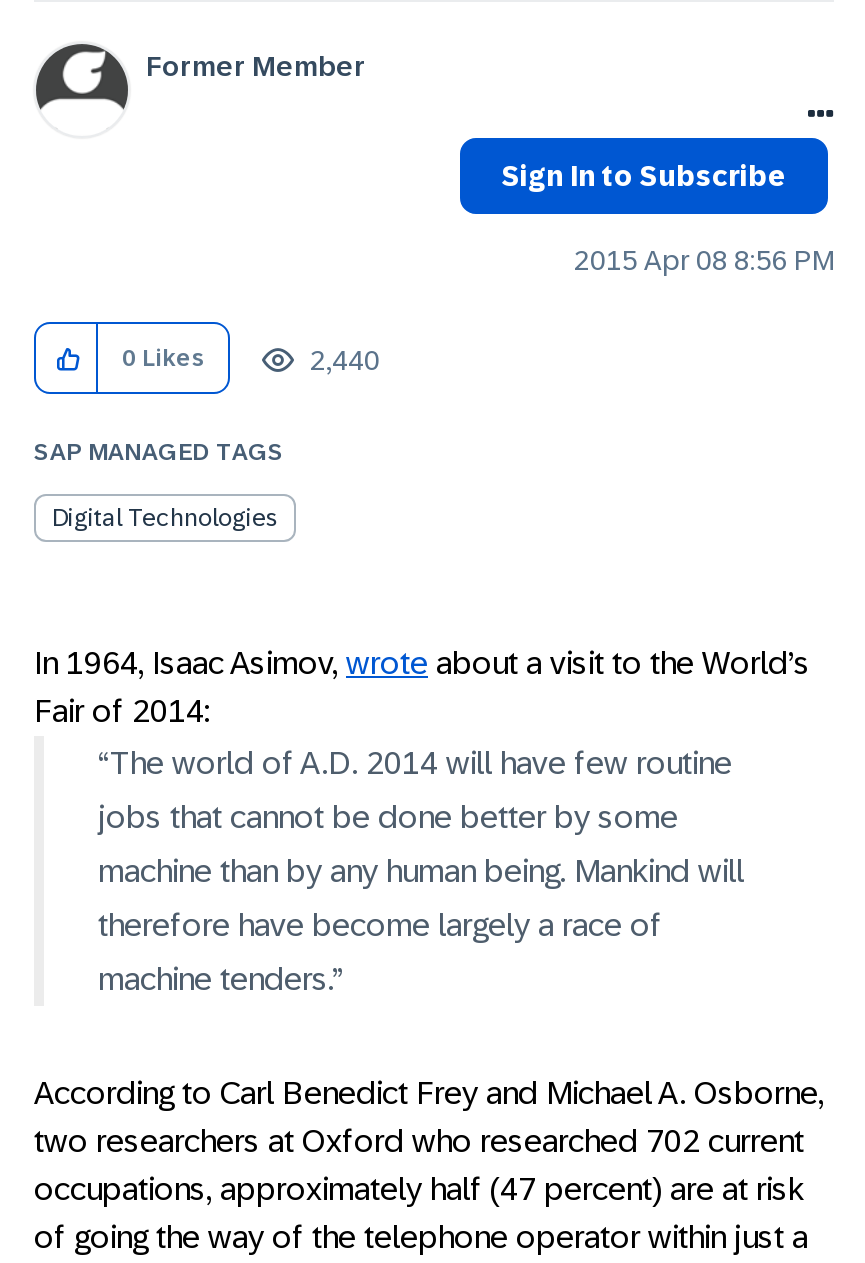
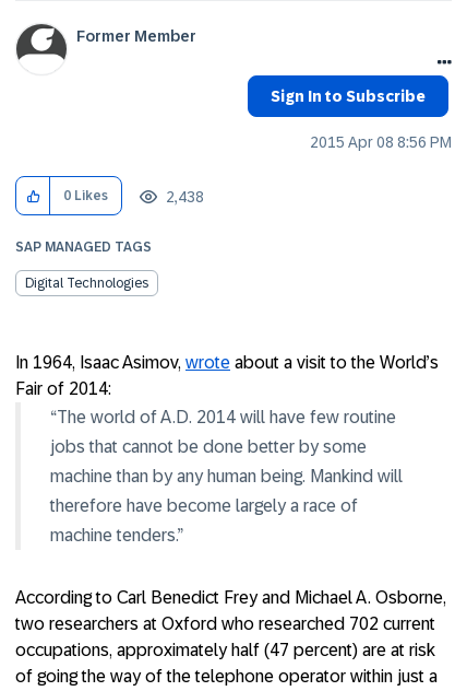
- 2,440
+ 2,438
